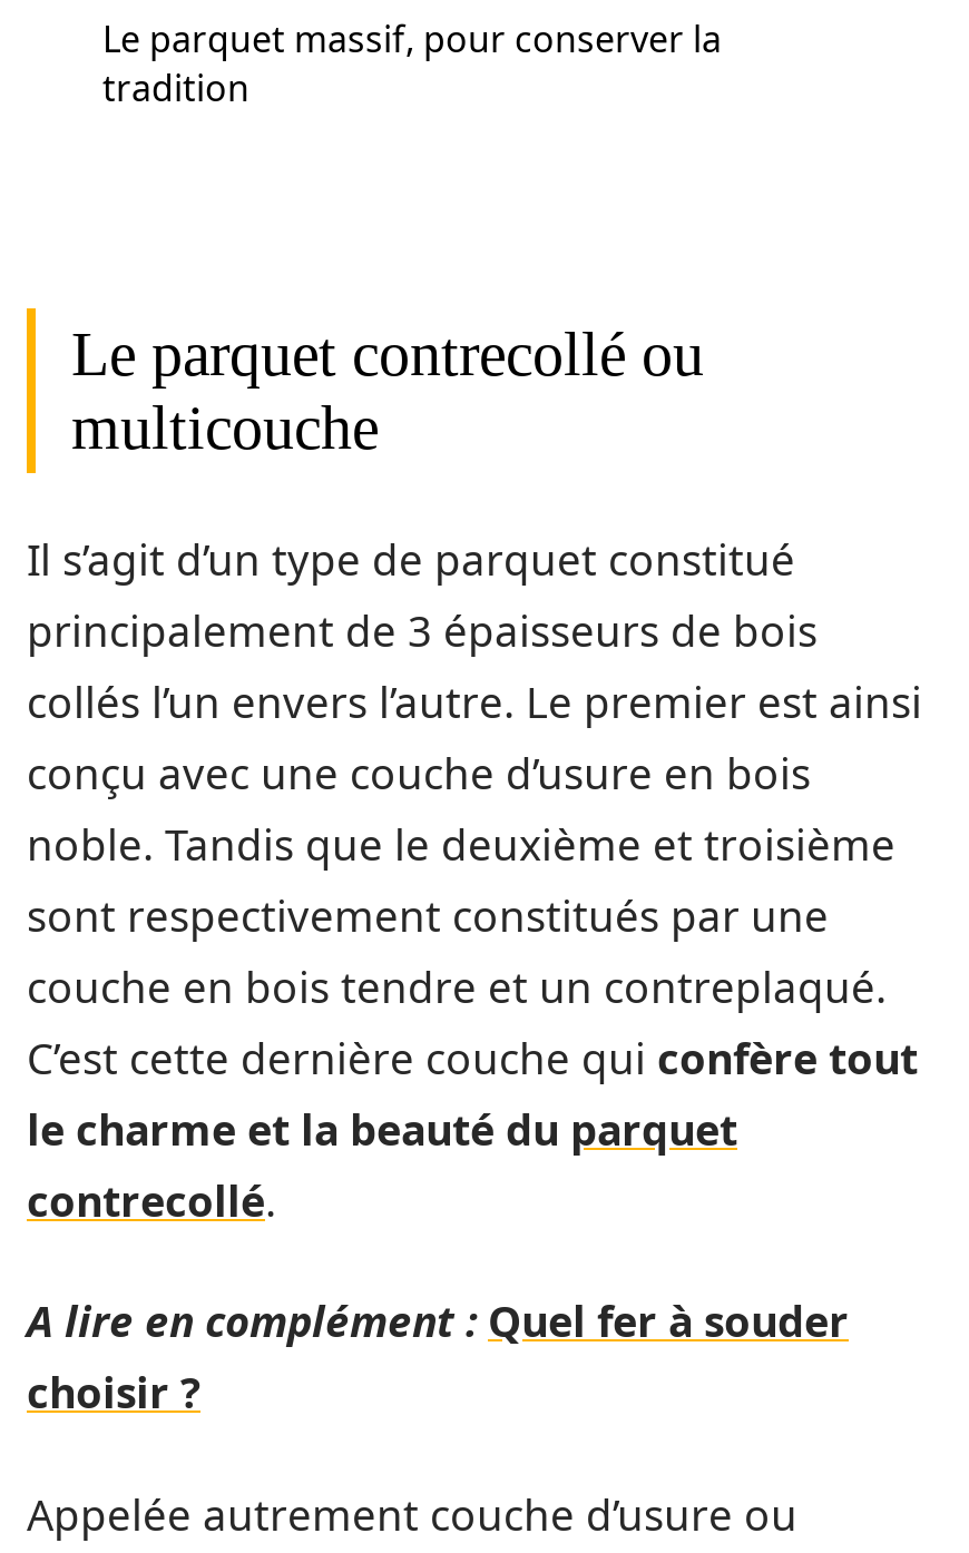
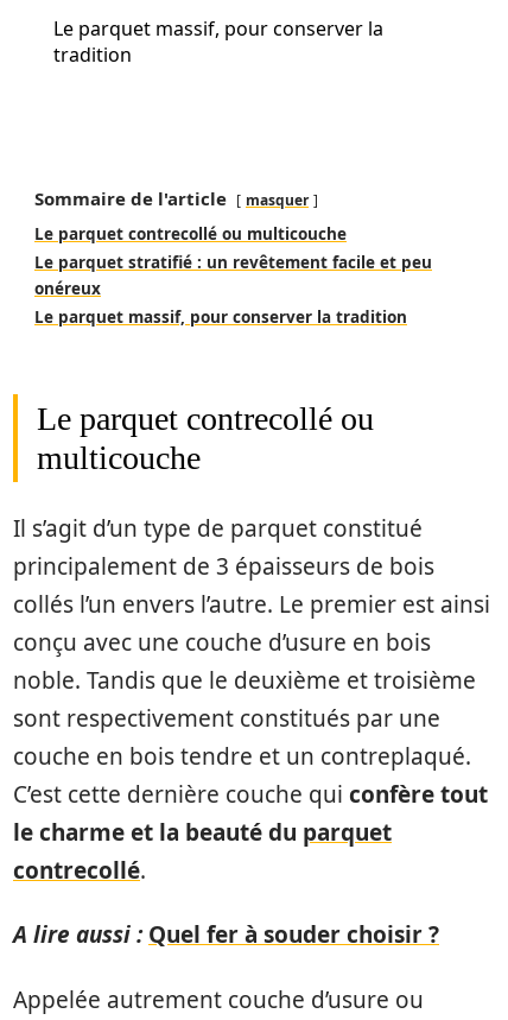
+ Sommaire de l'article
+ masquer
+ Le parquet contrecollé ou multicouche
+ Le parquet stratifié : un revêtement facile et peu
+ onéreux
+ Le parquet massif, pour conserver la tradition

moved down: Le parquet contrecollé ou | multicouche | Il s’agit d’un type de parquet constitué | ... | le charme et la beauté du parquet | contrecollé.

- A lire en complément : Quel fer à souder
- choisir ?
+ A lire aussi : Quel fer à souder choisir ?
